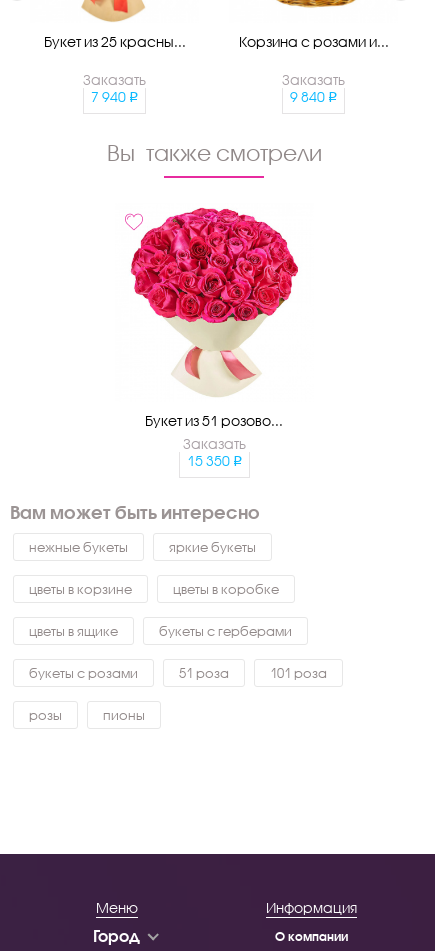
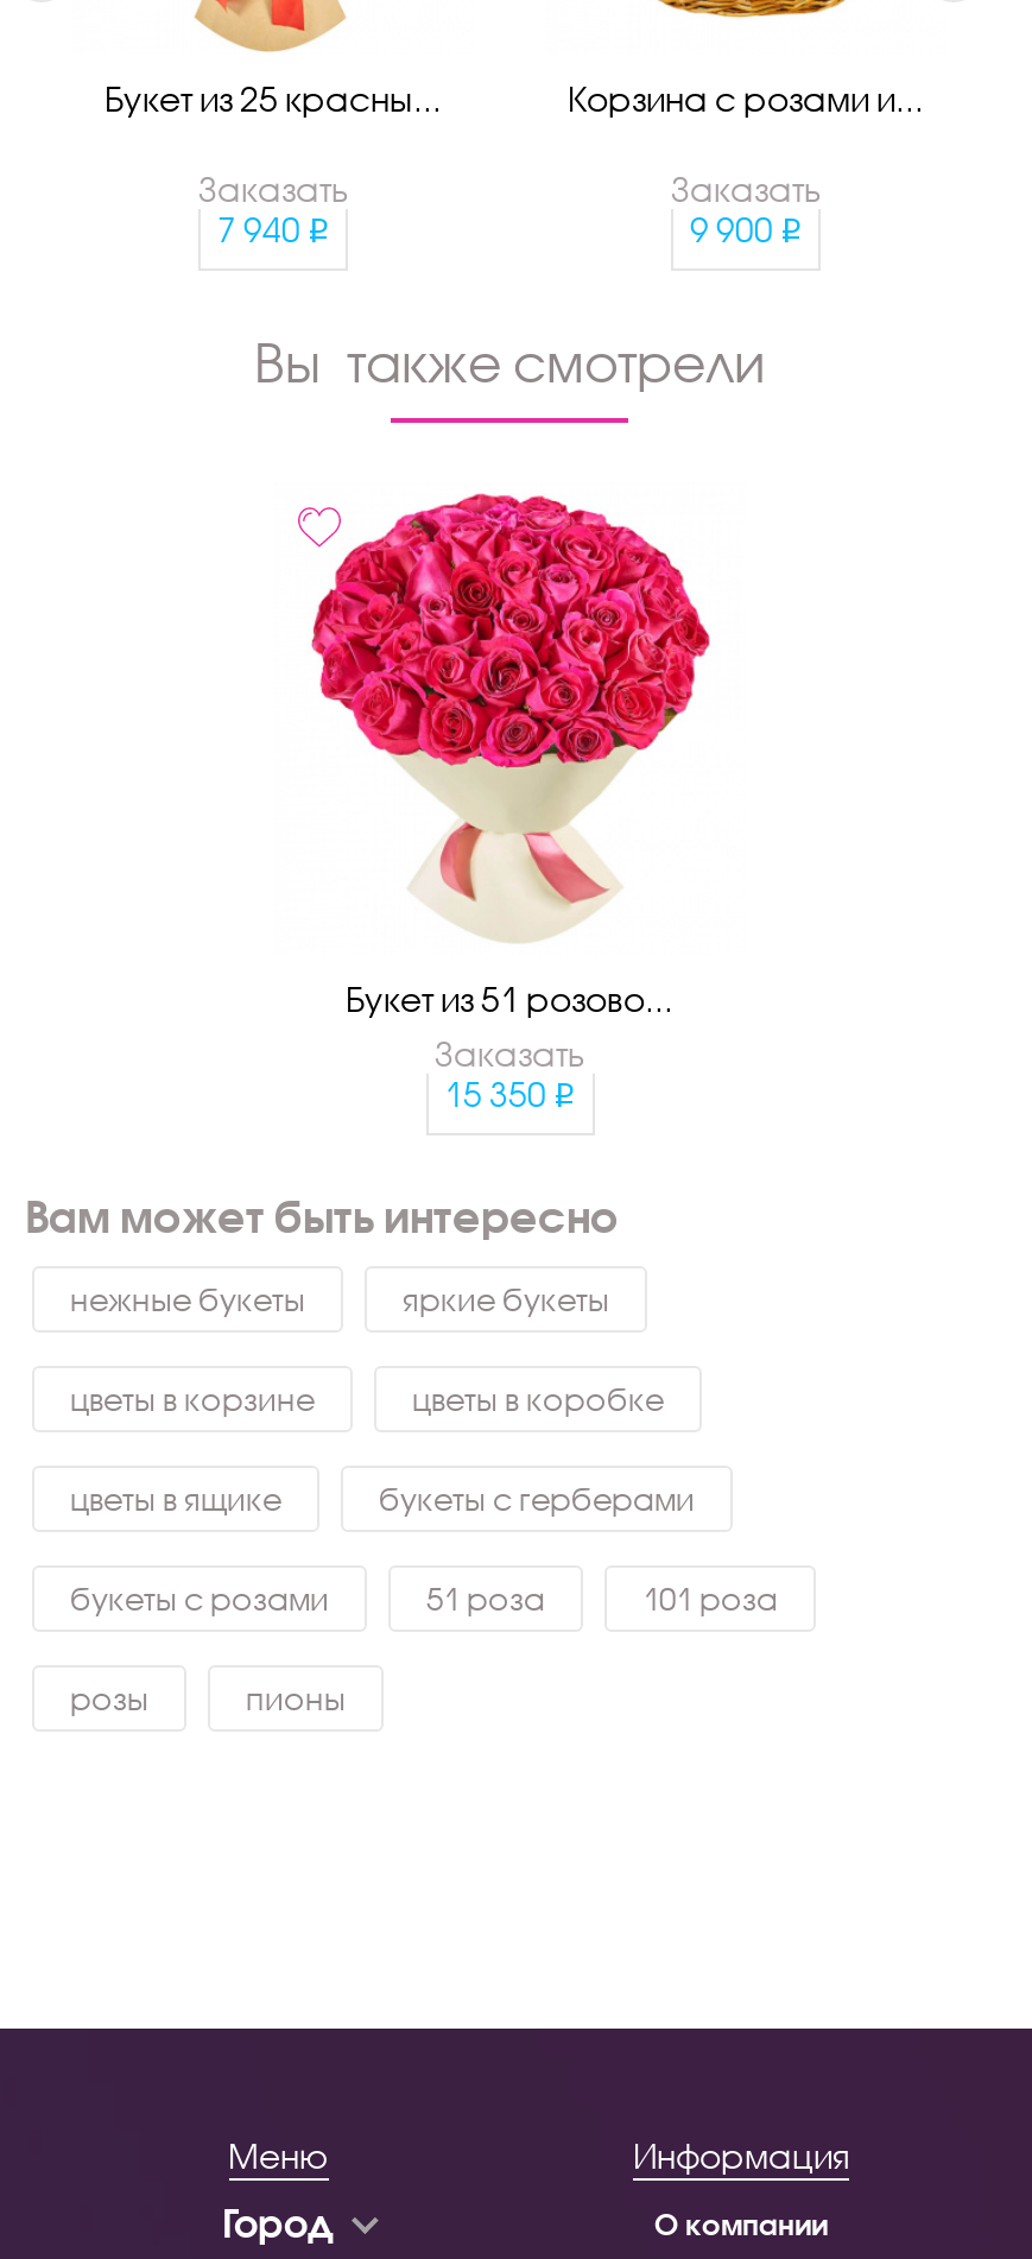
- 9 840
+ 9 900
